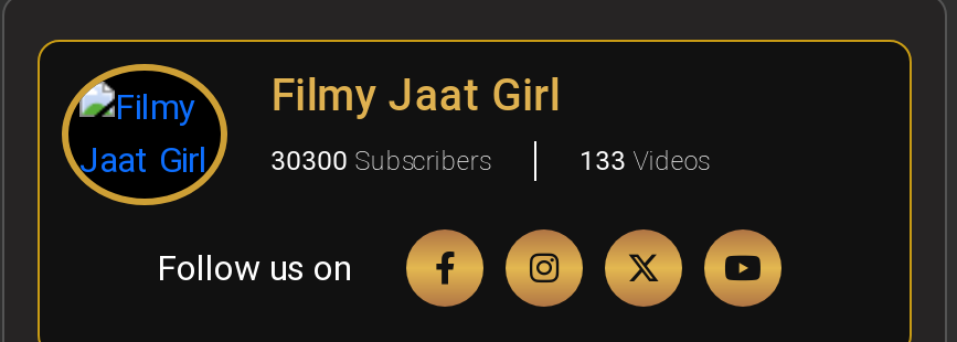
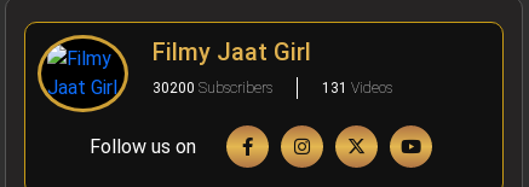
- 30300 Subscribers
+ 30200 Subscribers

- 133 Videos
+ 131 Videos
